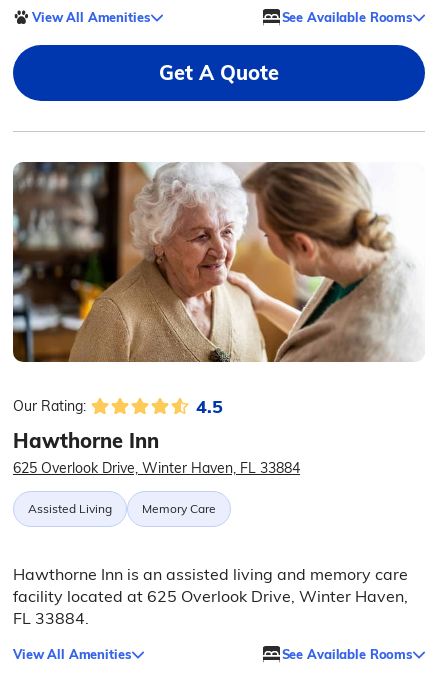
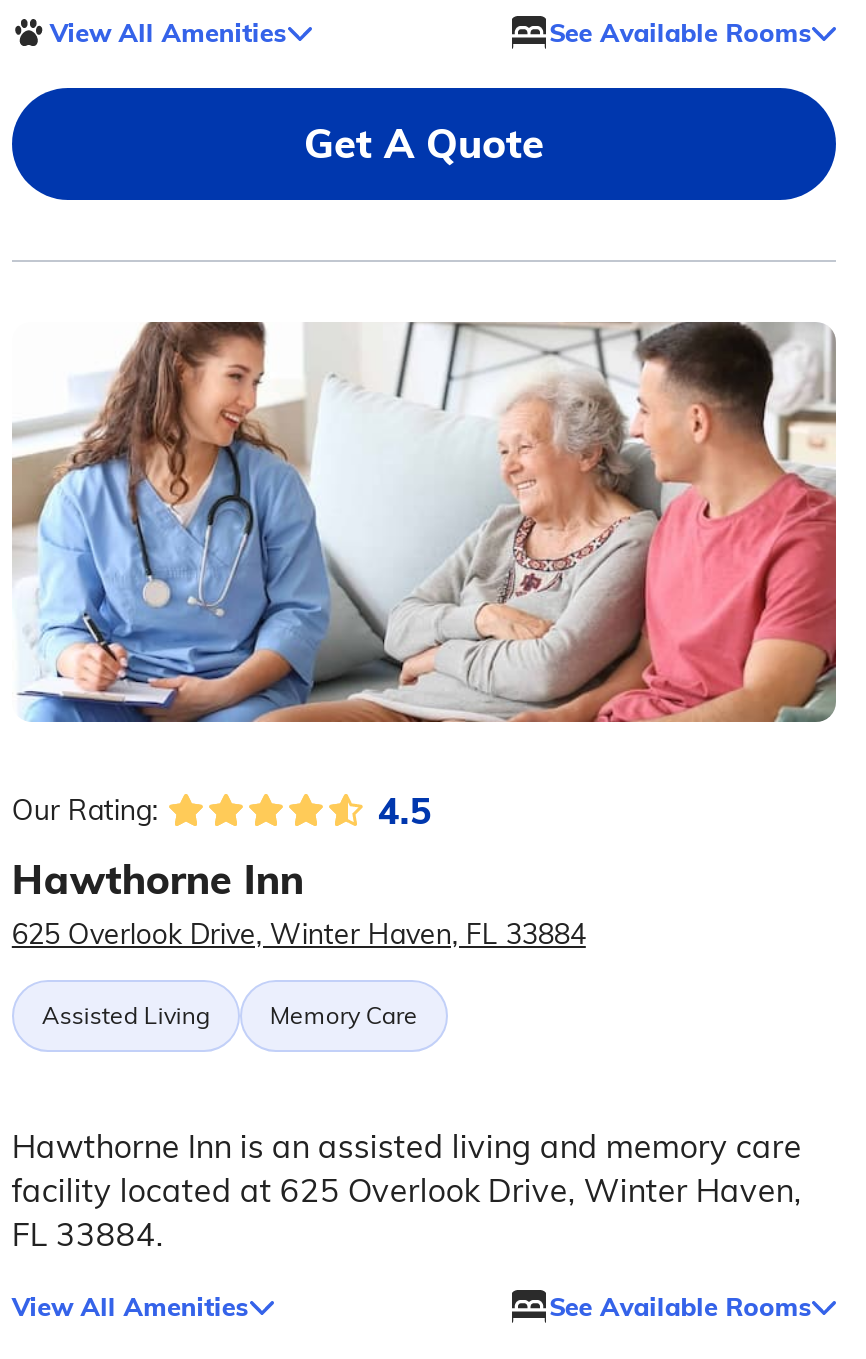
- [image]
+ [image]
